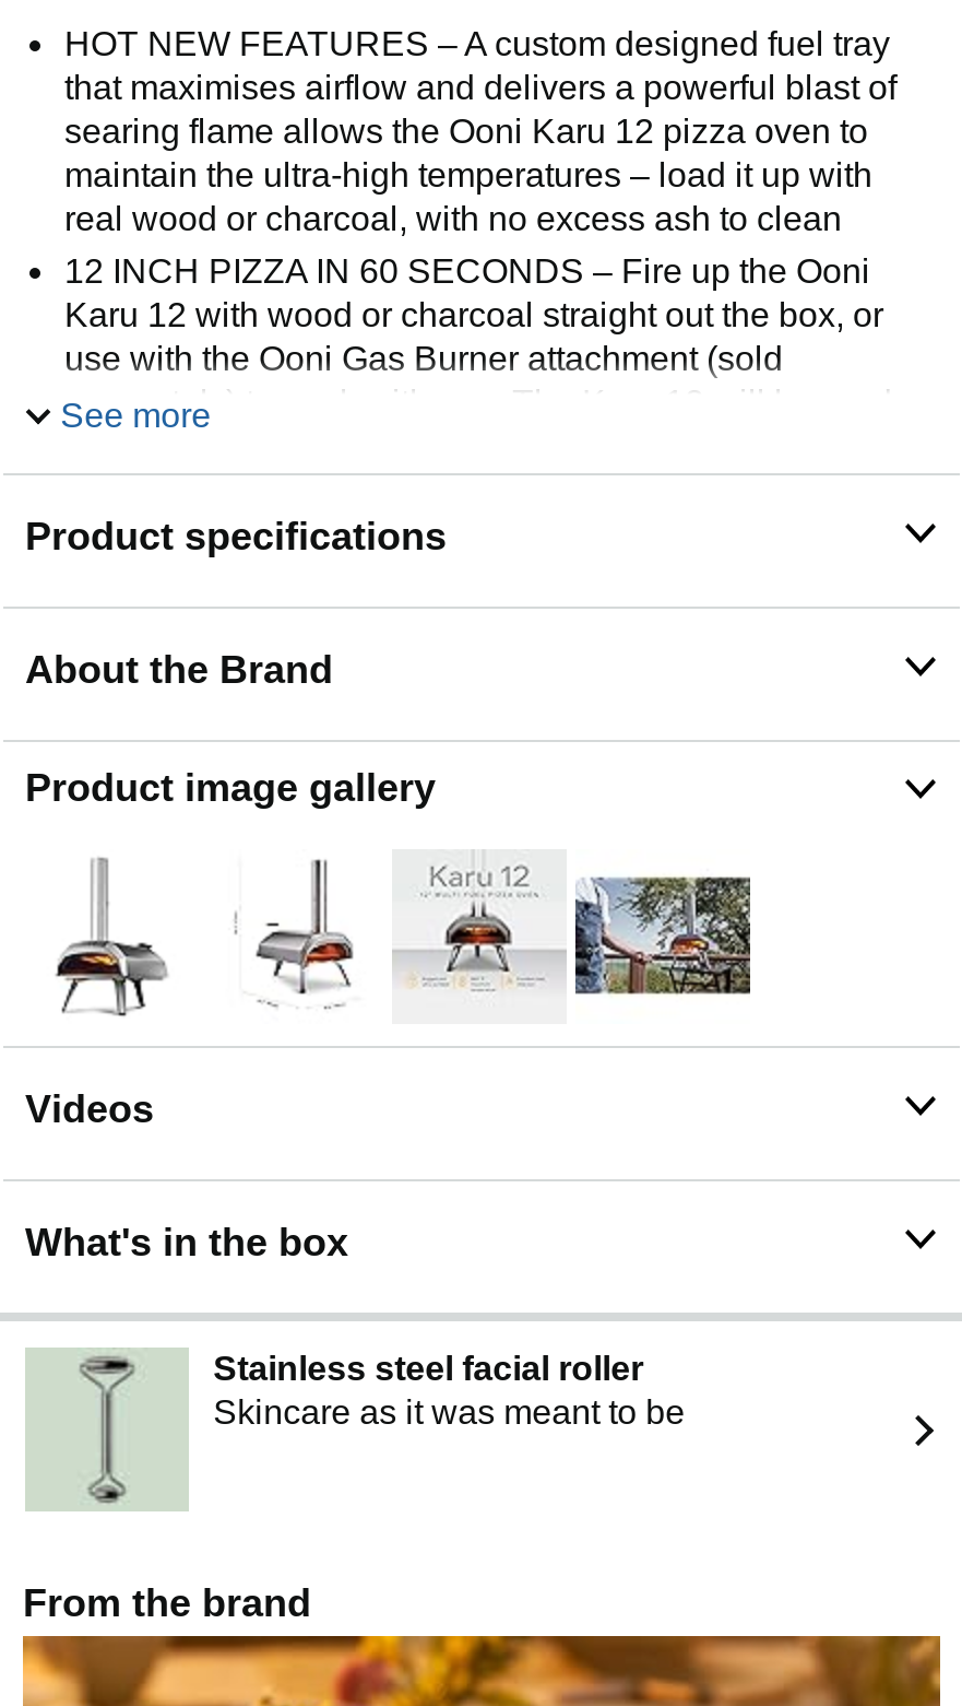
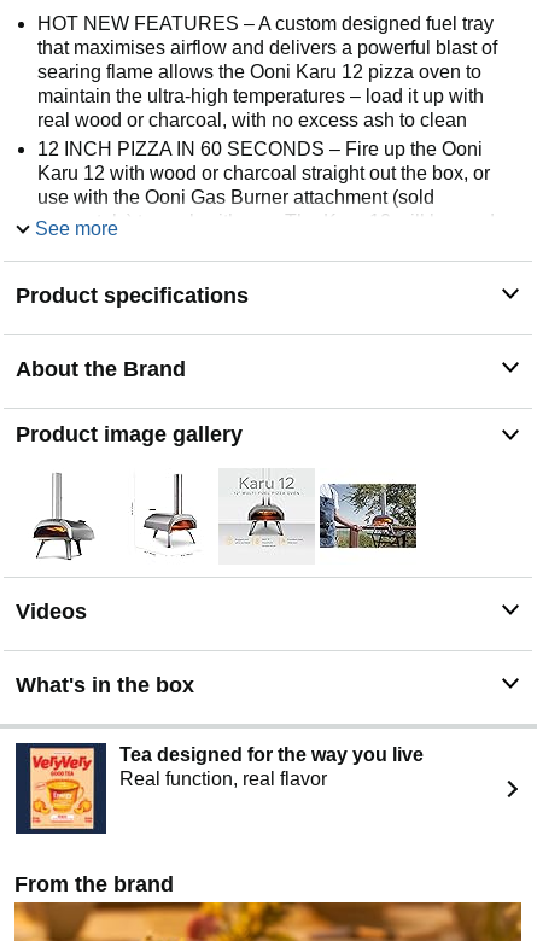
- [image]
- Stainless steel facial roller
- Skincare as it was meant to be
+ [image]
+ Tea designed for the way you live
+ Real function, real flavor
